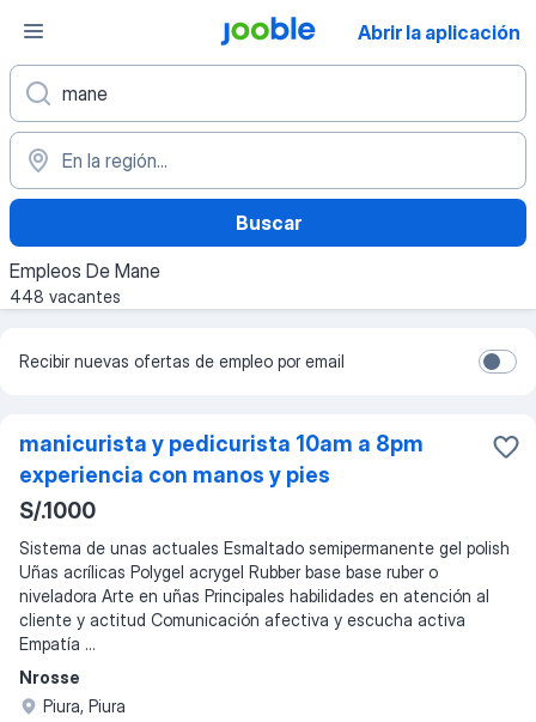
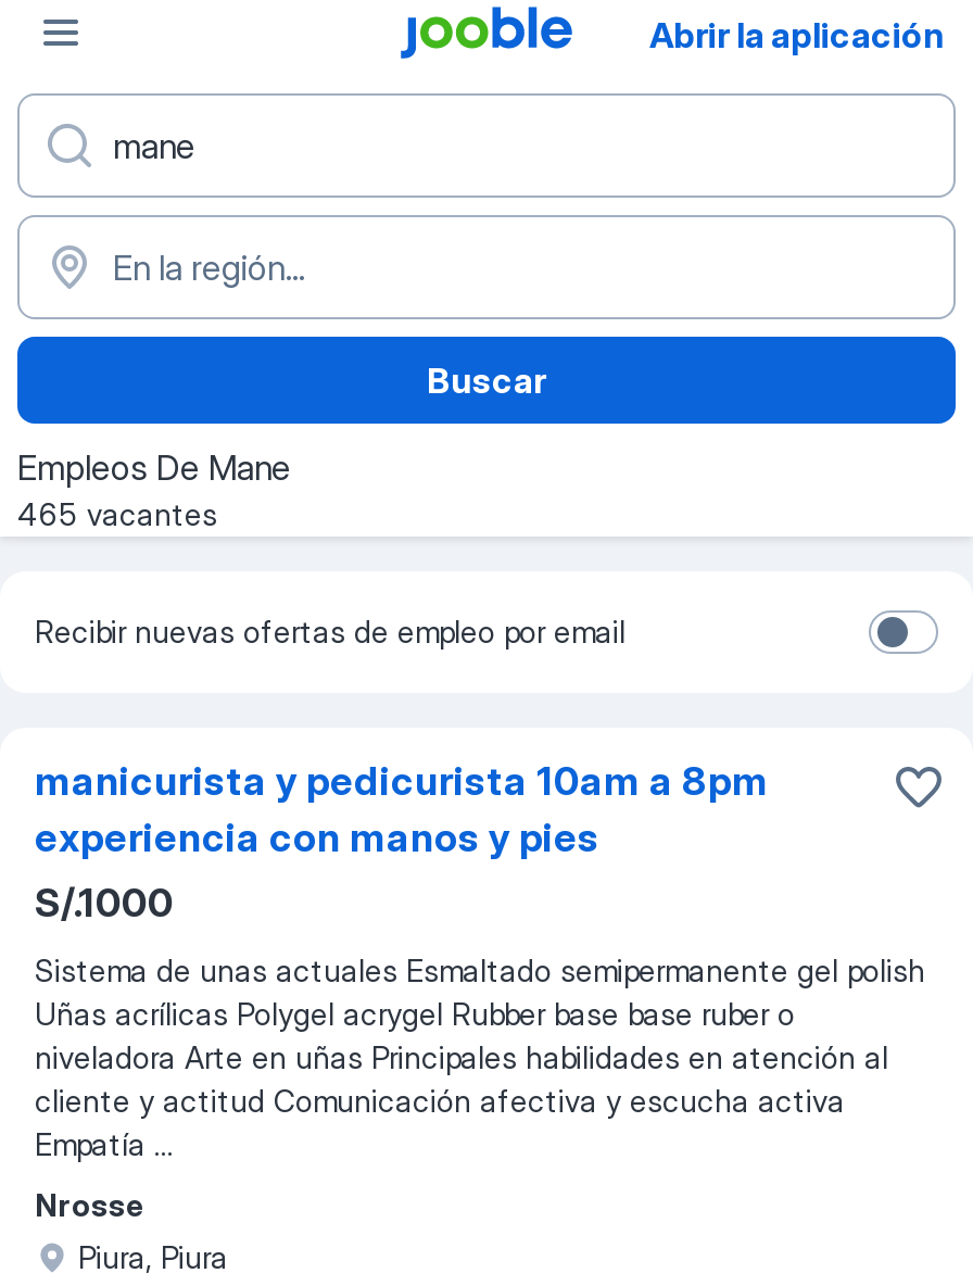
- 448 vacantes
+ 465 vacantes
